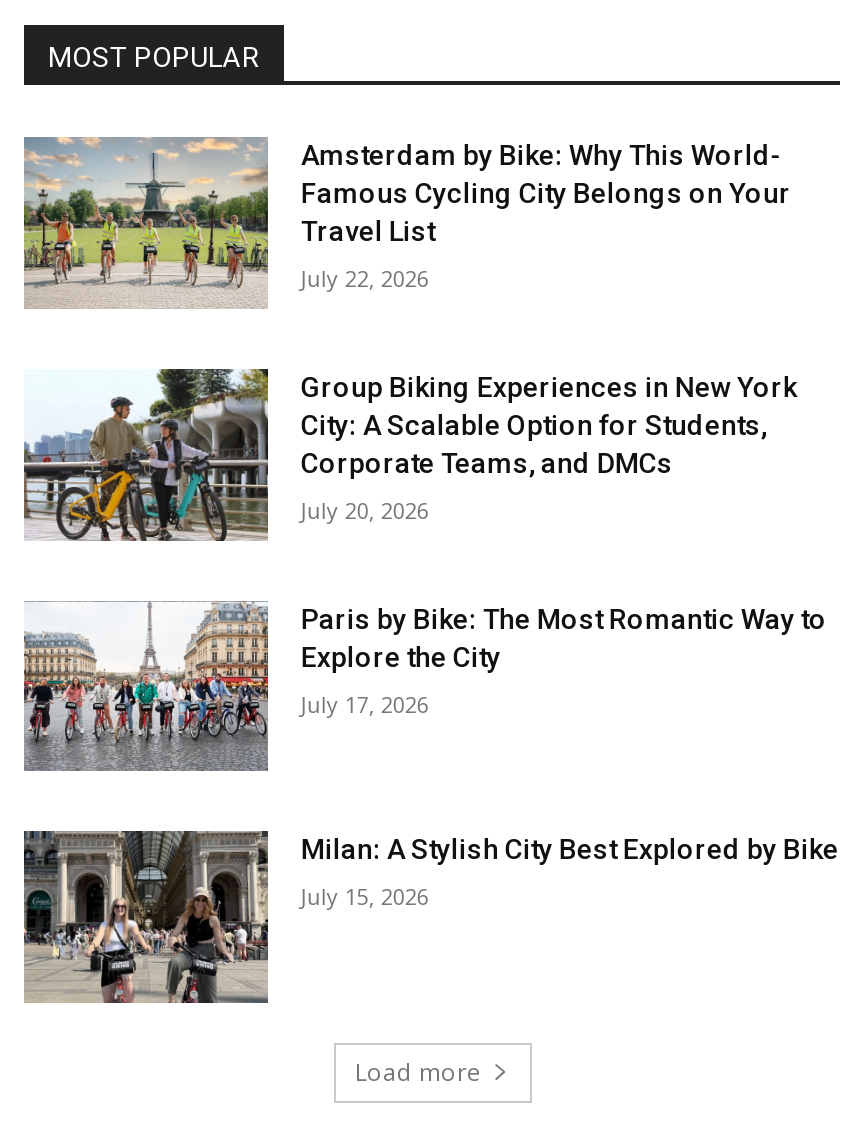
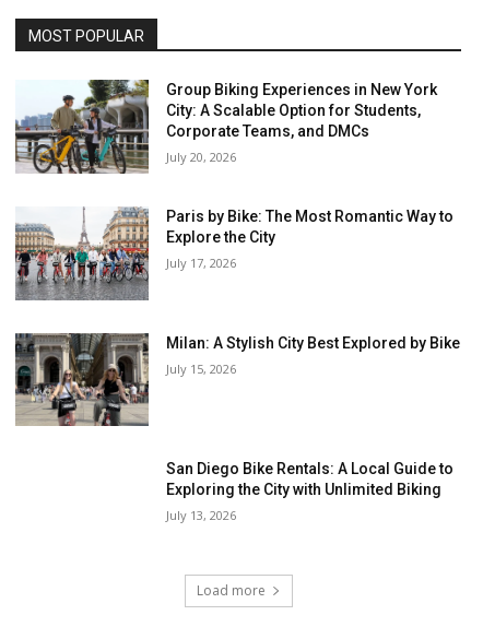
- [image]
- Amsterdam by Bike: Why This World-
- Famous Cycling City Belongs on Your
- Travel List
- July 22, 2026

moved up: [image] | Group Biking Experiences in New York | City: A Scalable Option for Students, | ... | Milan: A Stylish City Best Explored by Bike | July 15, 2026

moved up: [image]

+ San Diego Bike Rentals: A Local Guide to
+ Exploring the City with Unlimited Biking
+ July 13, 2026
